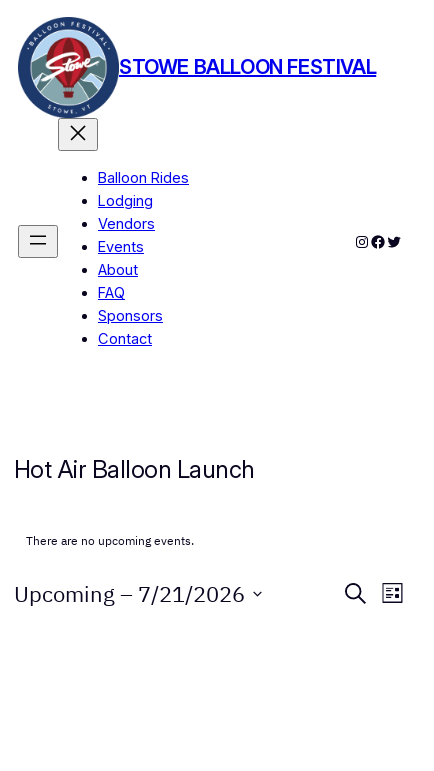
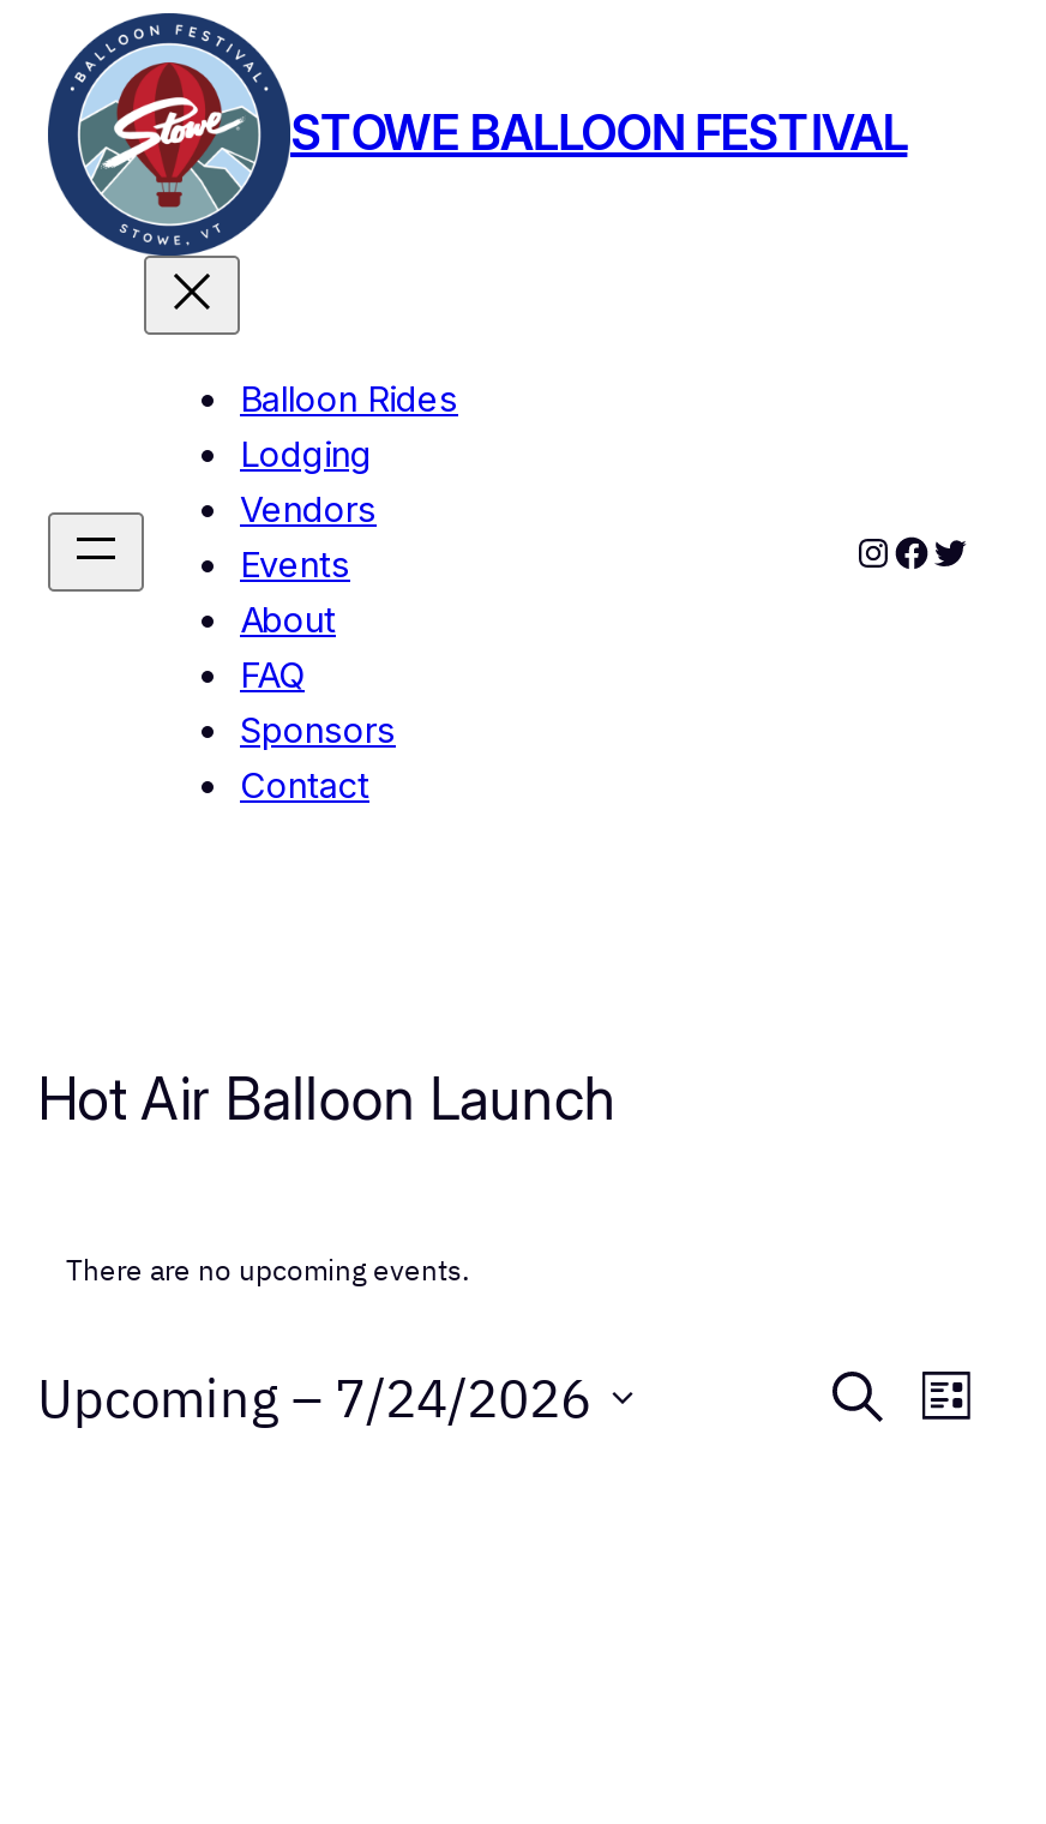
- Upcoming – 7/21/2026
+ Upcoming – 7/24/2026
